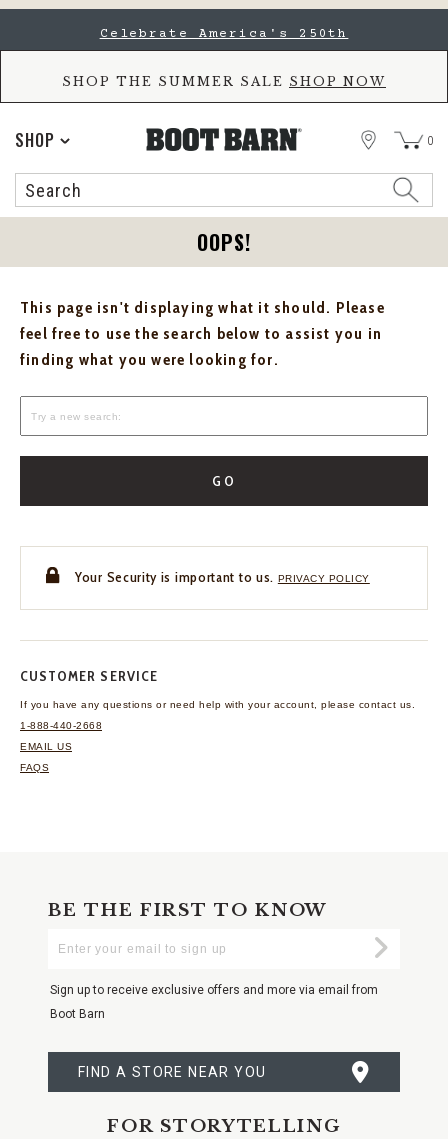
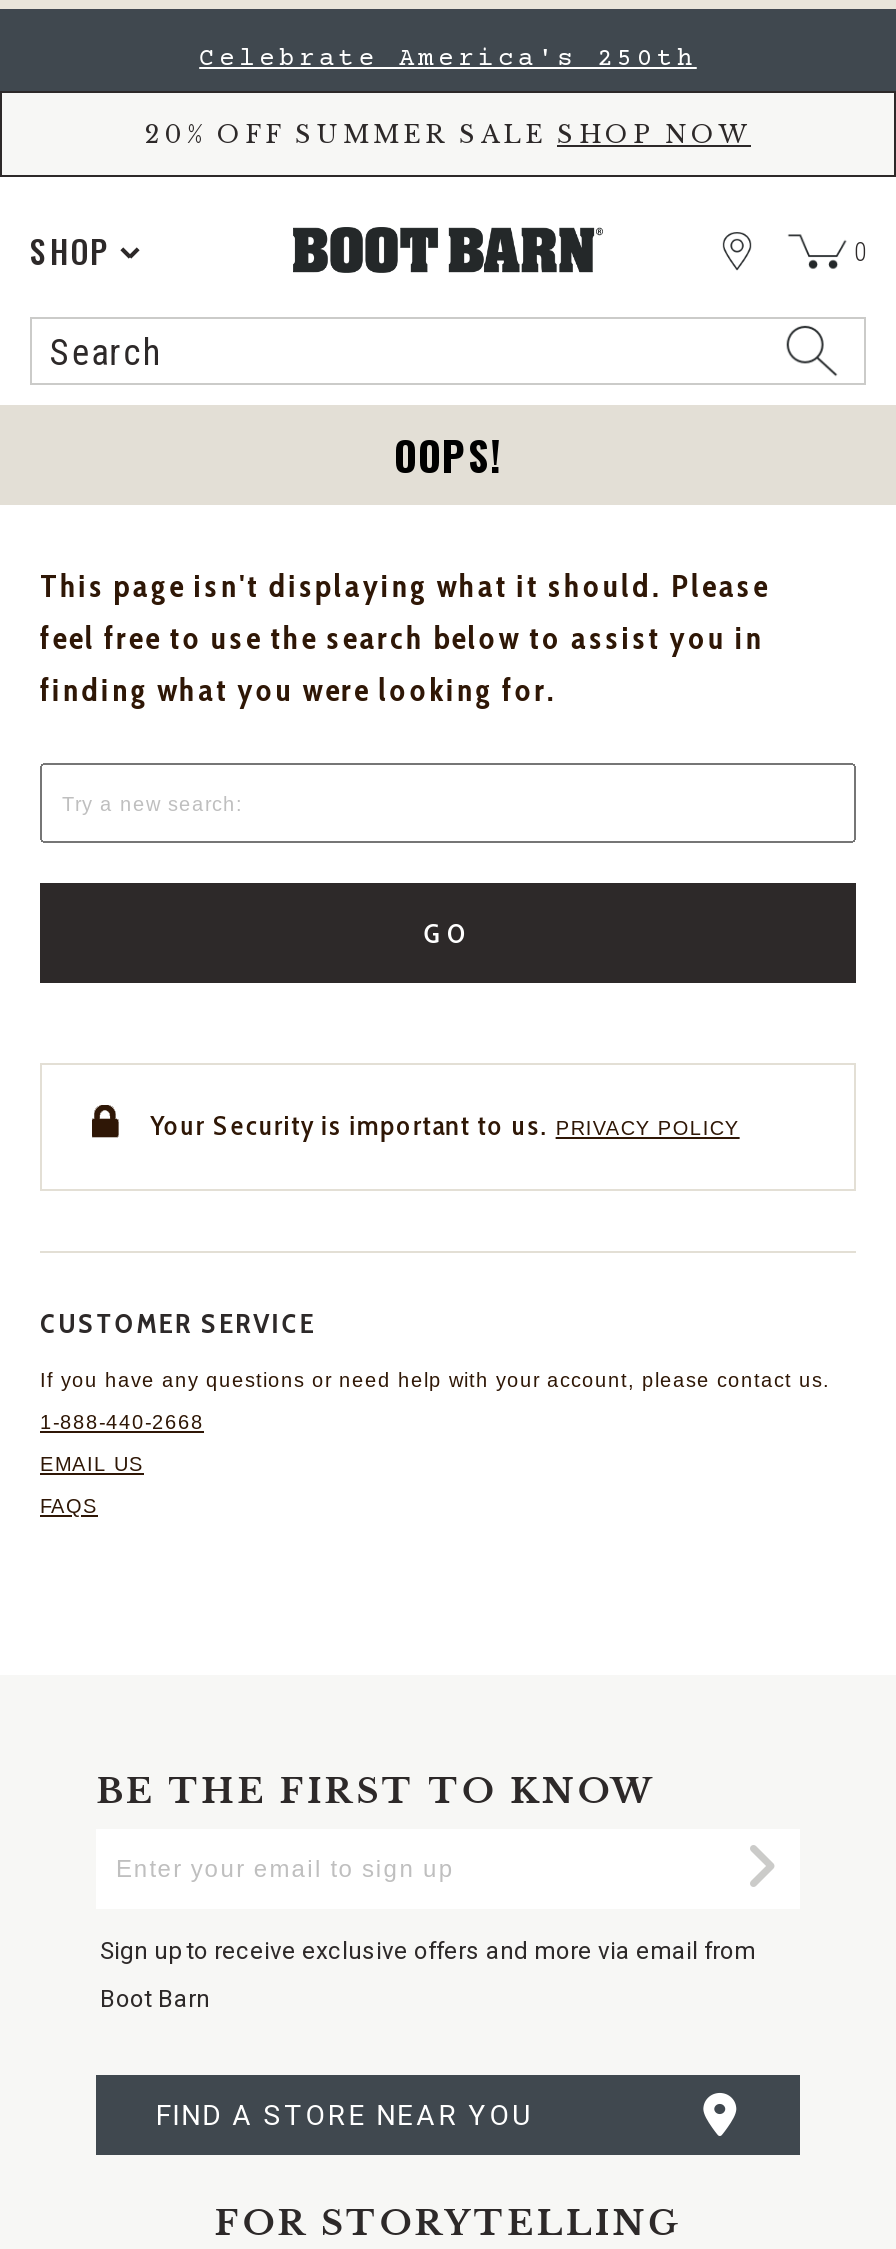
- SHOP THE SUMMER SALE SHOP NOW
+ 20% OFF SUMMER SALE SHOP NOW
